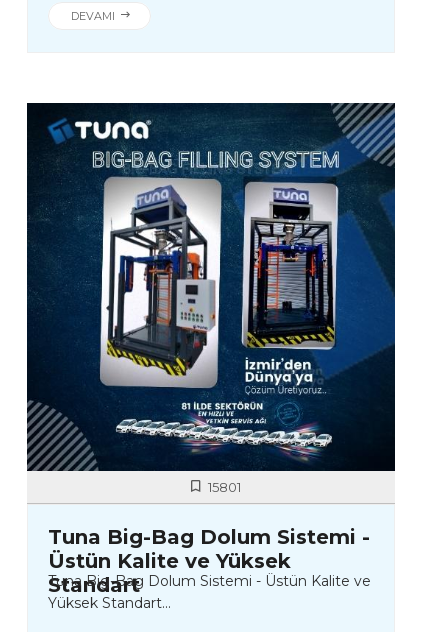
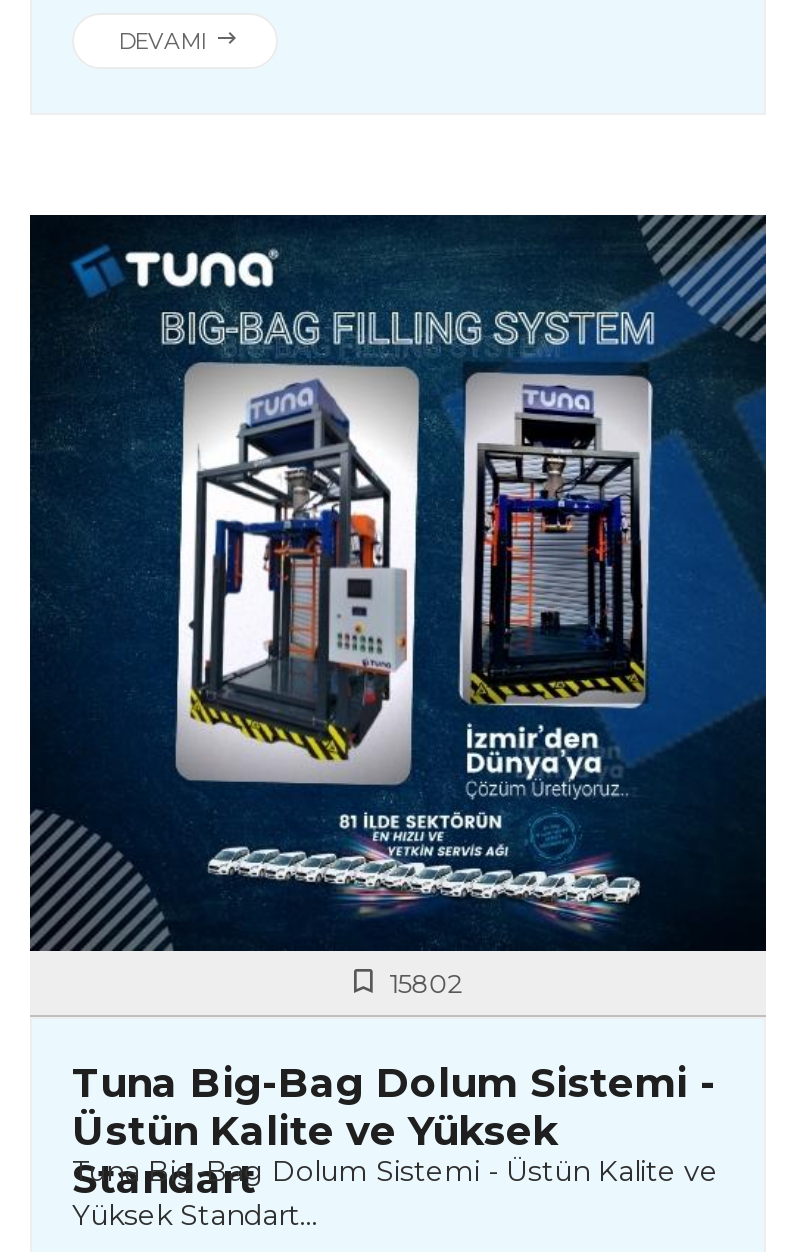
- 15801
+ 15802
